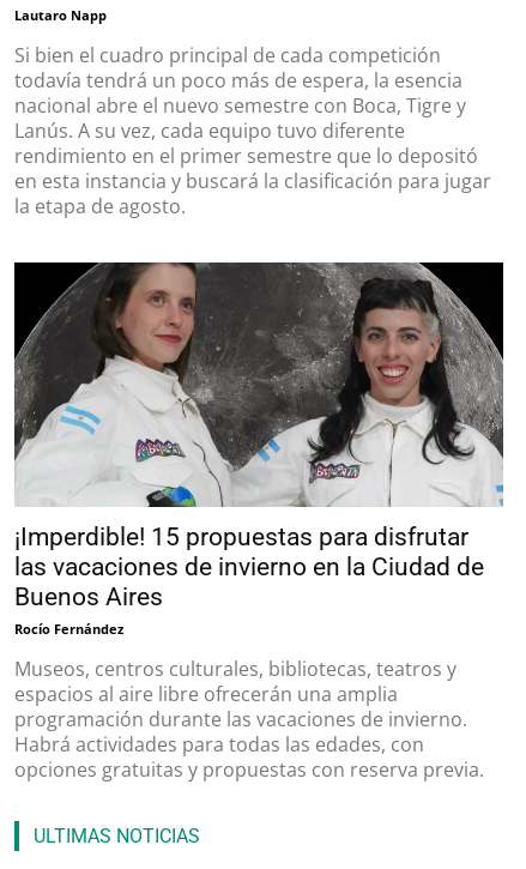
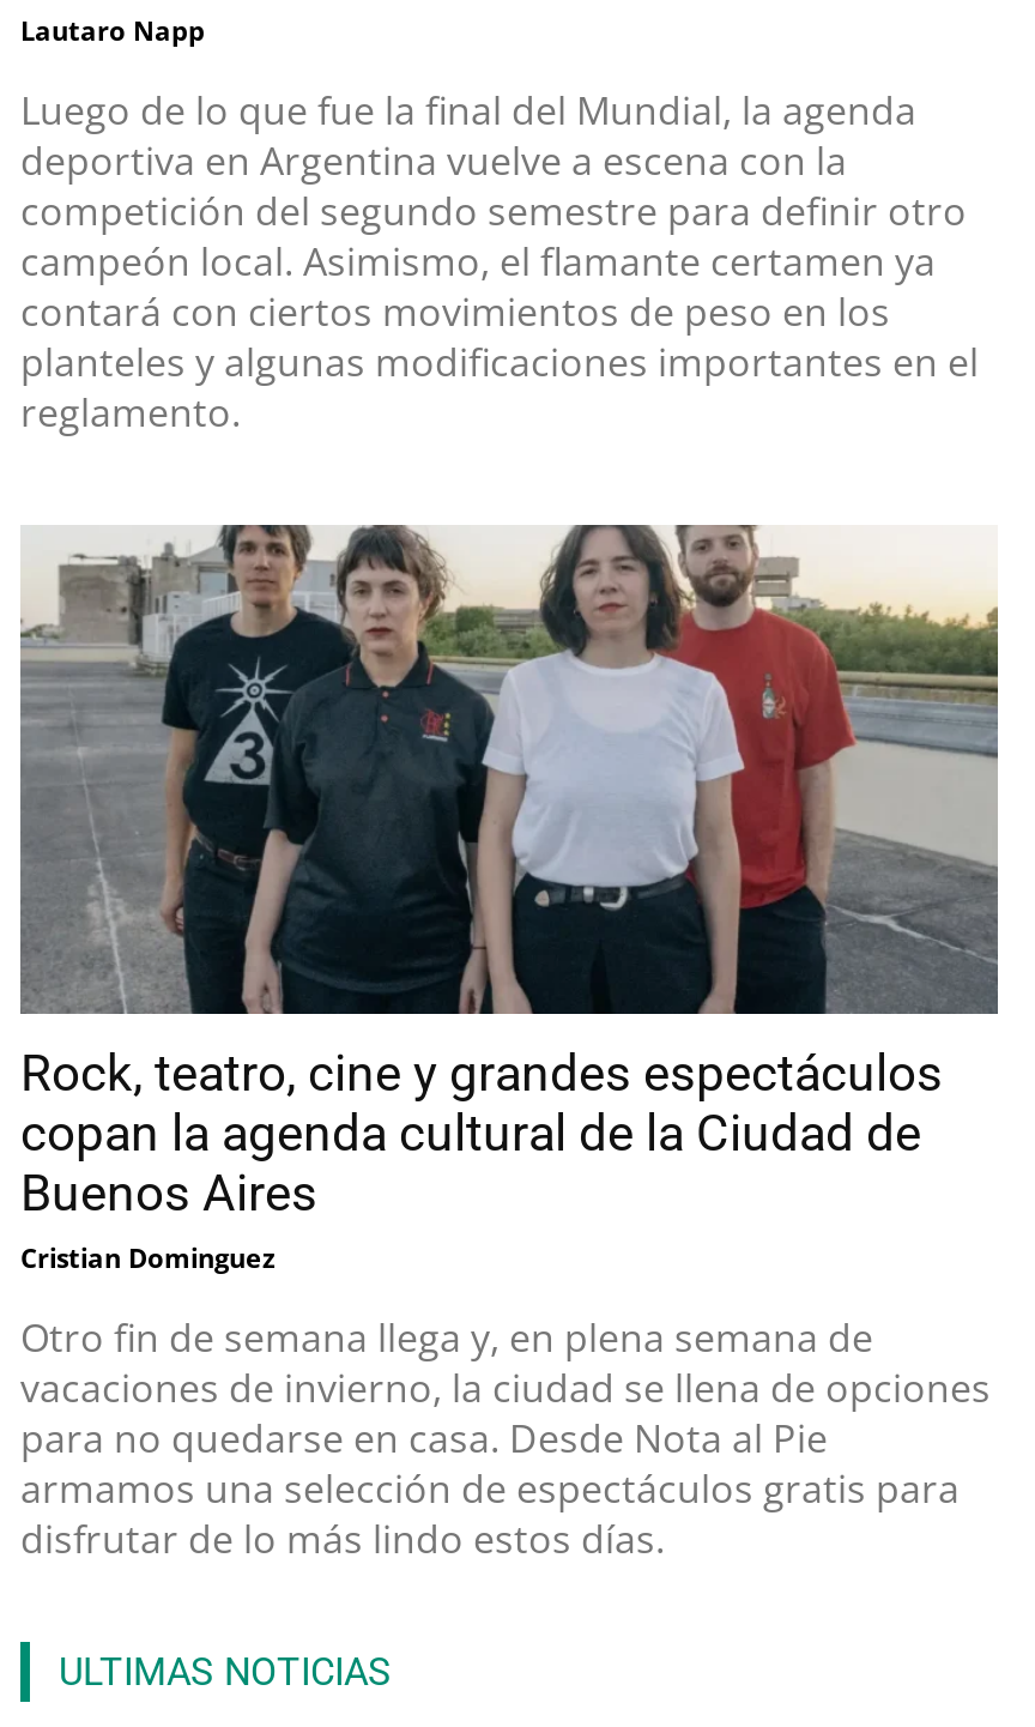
- Si bien el cuadro principal de cada competición
- todavía tendrá un poco más de espera, la esencia
- nacional abre el nuevo semestre con Boca, Tigre y
- Lanús. A su vez, cada equipo tuvo diferente
- rendimiento en el primer semestre que lo depositó
- en esta instancia y buscará la clasificación para jugar
- la etapa de agosto.
+ Luego de lo que fue la final del Mundial, la agenda
+ deportiva en Argentina vuelve a escena con la
+ competición del segundo semestre para definir otro
+ campeón local. Asimismo, el flamante certamen ya
+ contará con ciertos movimientos de peso en los
+ planteles y algunas modificaciones importantes en el
+ reglamento.

- [image]
- ¡Imperdible! 15 propuestas para disfrutar
- las vacaciones de invierno en la Ciudad de
+ [image]
+ Rock, teatro, cine y grandes espectáculos
+ copan la agenda cultural de la Ciudad de

- Rocío Fernández
+ Cristian Dominguez

- Museos, centros culturales, bibliotecas, teatros y
- espacios al aire libre ofrecerán una amplia
- programación durante las vacaciones de invierno.
- Habrá actividades para todas las edades, con
- opciones gratuitas y propuestas con reserva previa.
+ Otro fin de semana llega y, en plena semana de
+ vacaciones de invierno, la ciudad se llena de opciones
+ para no quedarse en casa. Desde Nota al Pie
+ armamos una selección de espectáculos gratis para
+ disfrutar de lo más lindo estos días.
